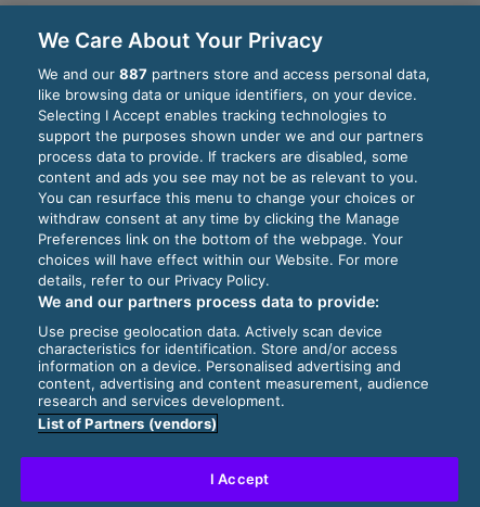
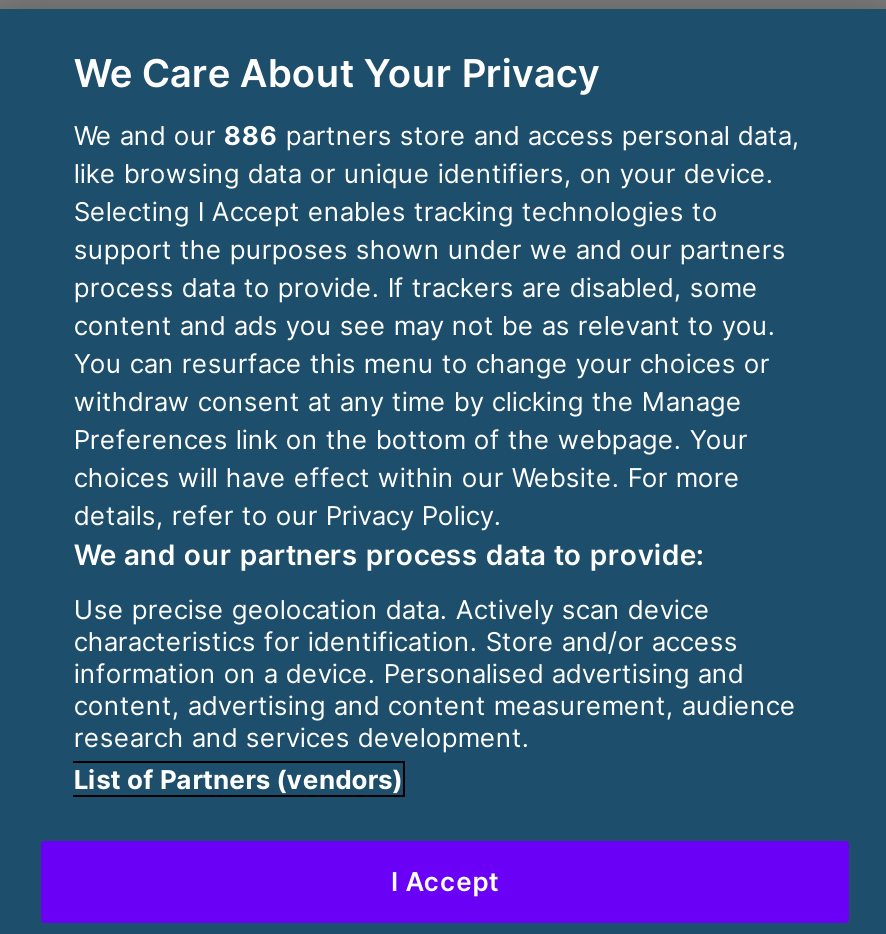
- We and our 887 partners store and access personal data,
+ We and our 886 partners store and access personal data,
